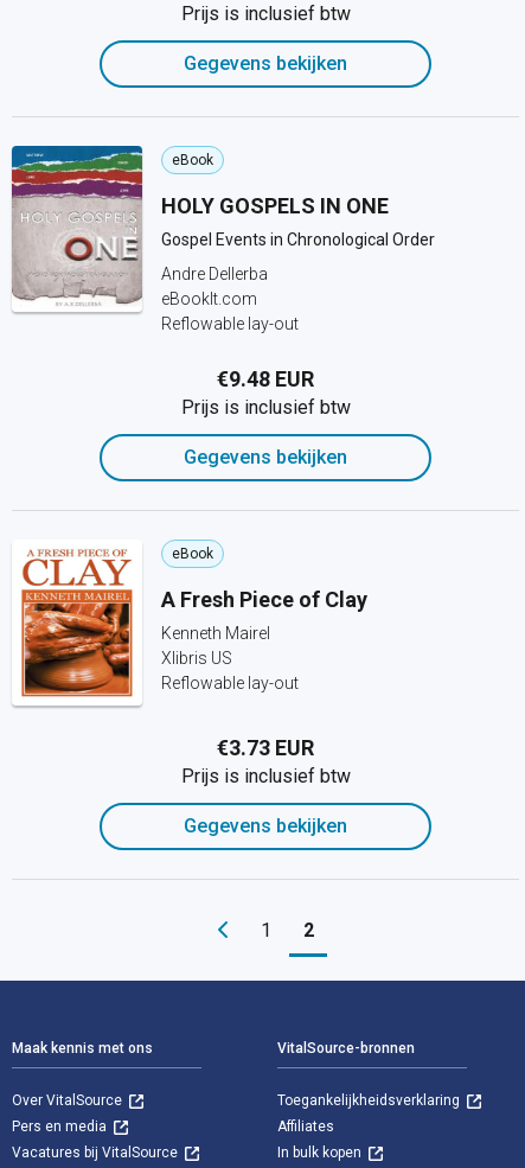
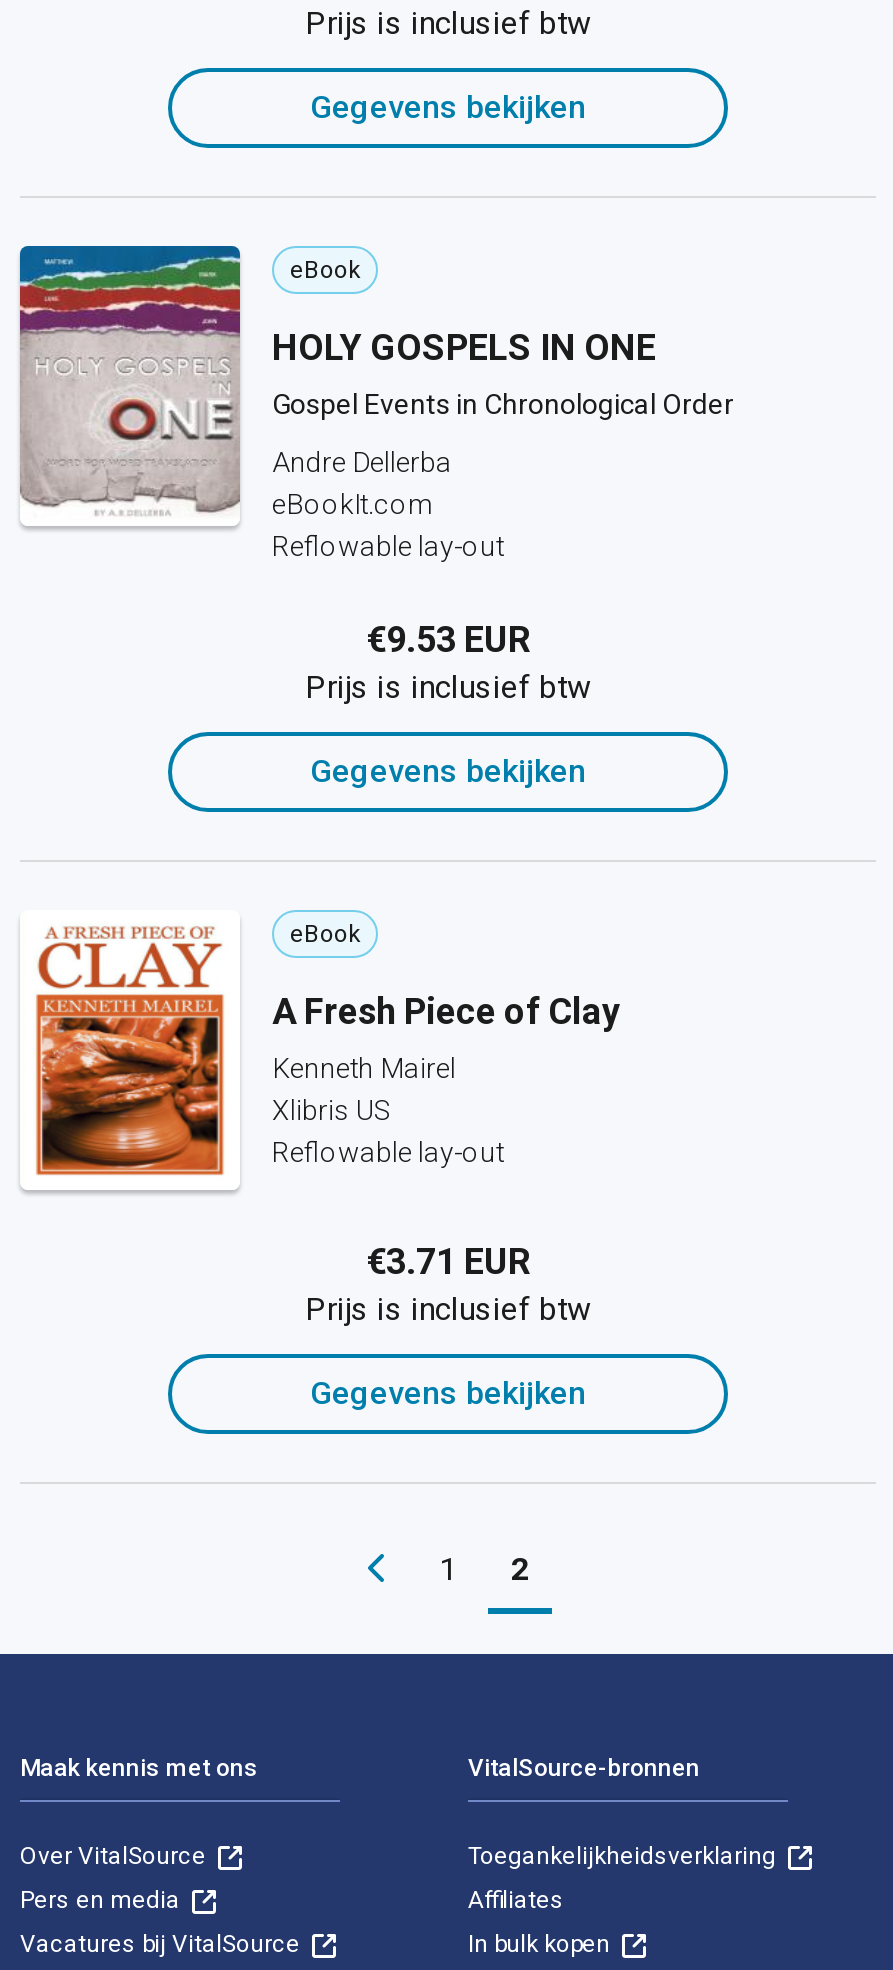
- €9.48 EUR
+ €9.53 EUR

- €3.73 EUR
+ €3.71 EUR
